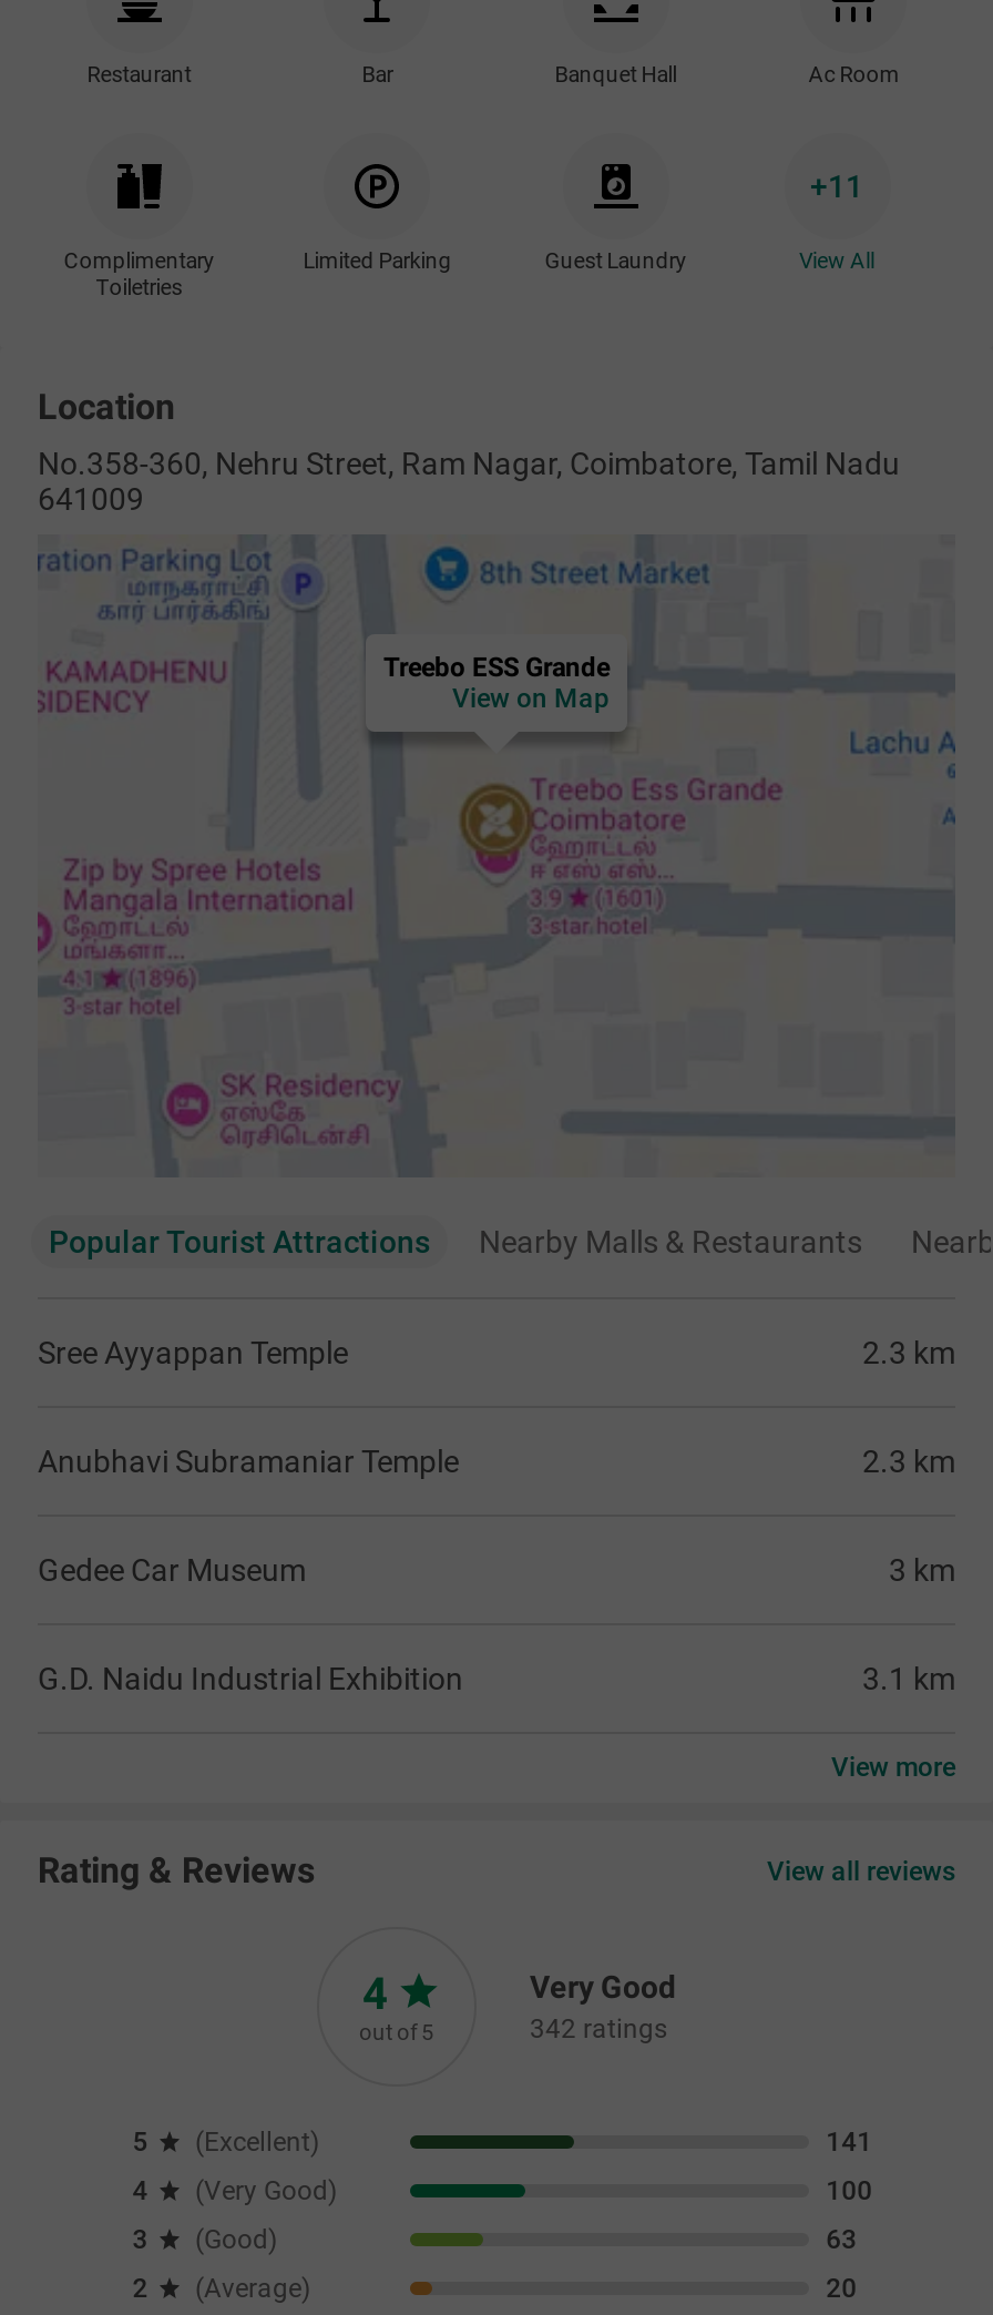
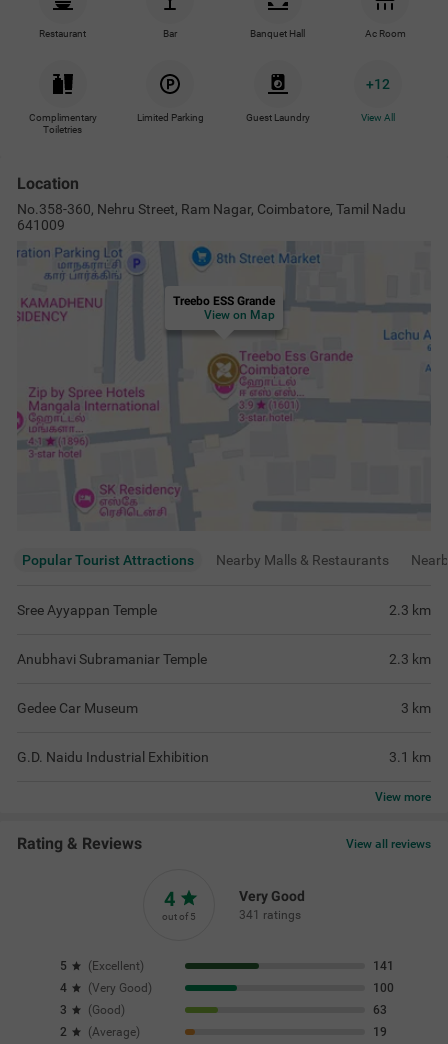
- +11
+ +12

- 342 ratings
+ 341 ratings

- 20
+ 19
